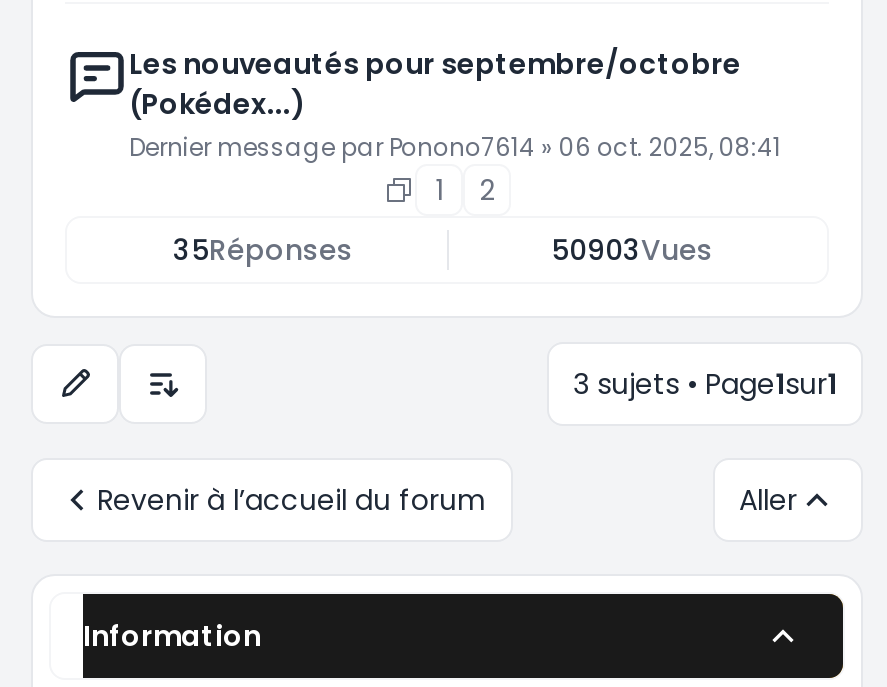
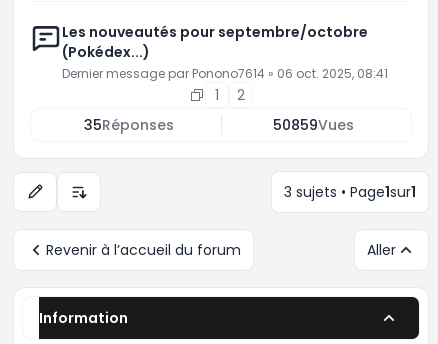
- 50903Vues
+ 50859Vues
